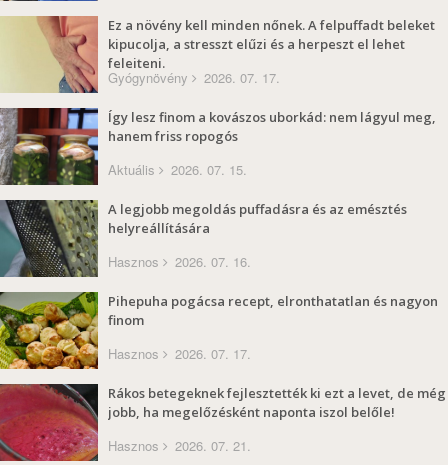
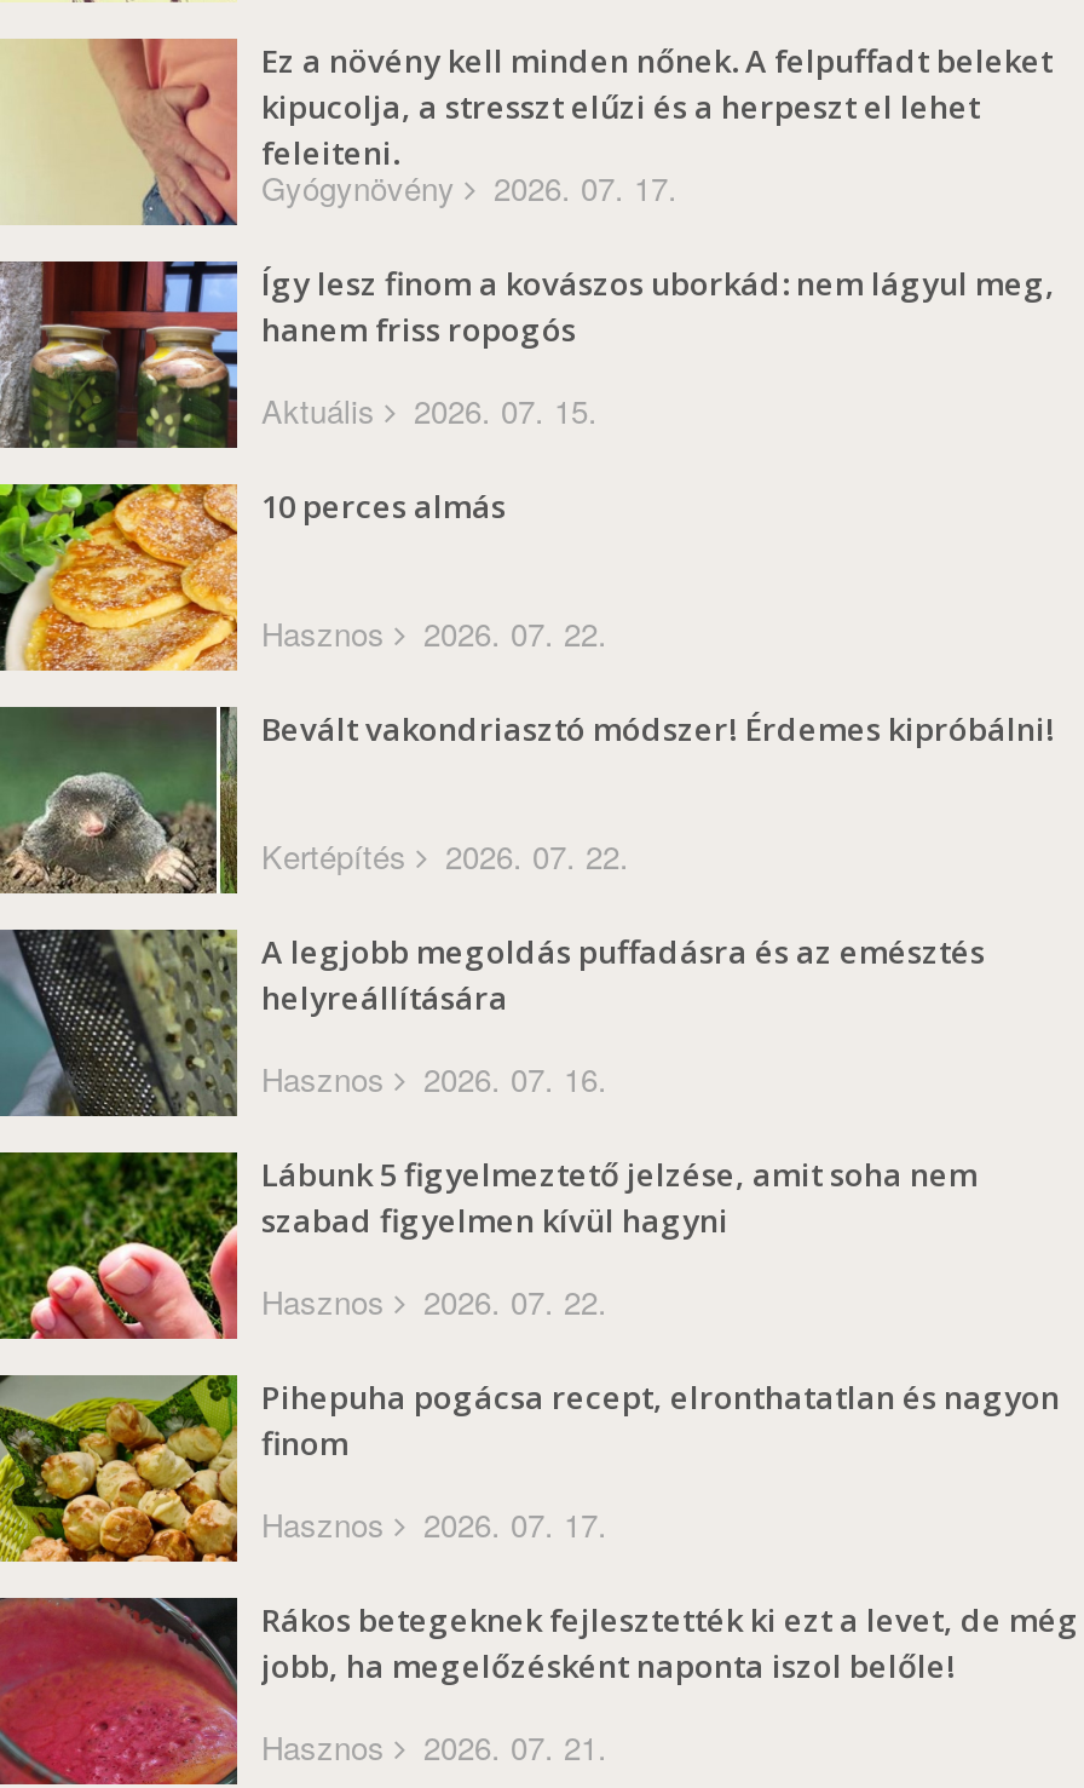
+ [image]
+ 10 perces almás
+ Hasznos
+ 2026. 07. 22.
+ Bevált vakondriasztó módszer! Érdemes kipróbálni!
+ Kertépítés
+ 2026. 07. 22.

+ [image]

+ [image]
+ Lábunk 5 figyelmeztető jelzése, amit soha nem
+ szabad figyelmen kívül hagyni
+ Hasznos
+ 2026. 07. 22.
